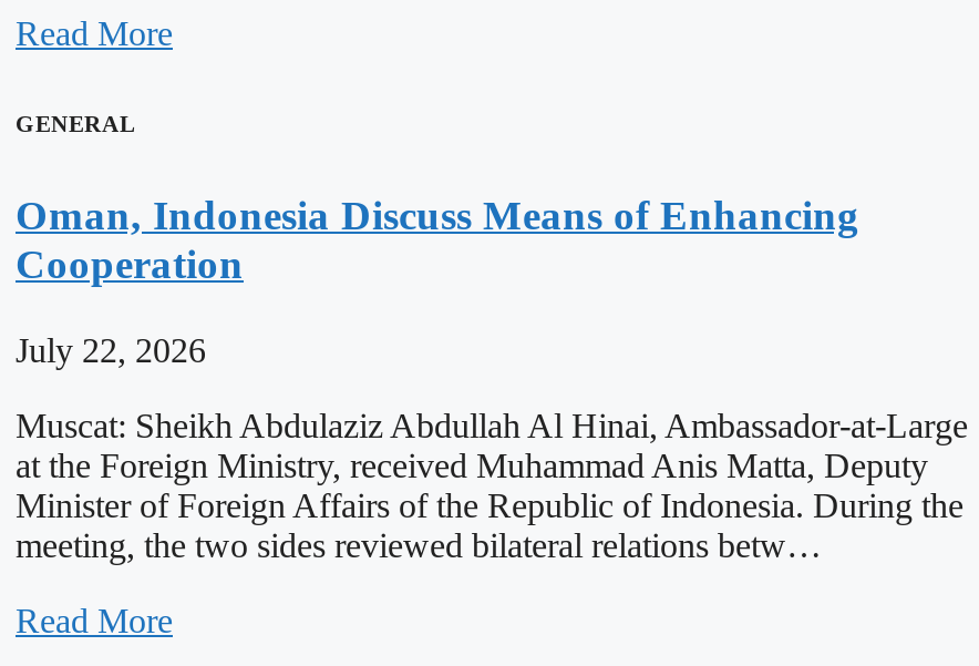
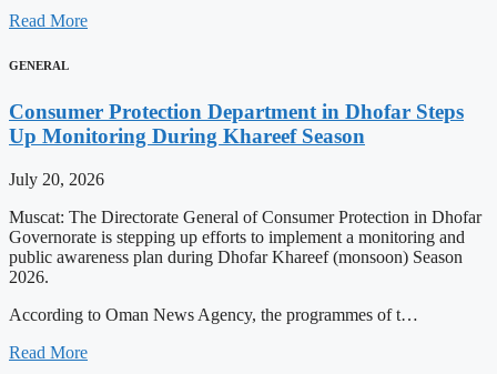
- Oman, Indonesia Discuss Means of Enhancing
- Cooperation
- July 22, 2026
- Muscat: Sheikh Abdulaziz Abdullah Al Hinai, Ambassador-at-Large
- at the Foreign Ministry, received Muhammad Anis Matta, Deputy
- Minister of Foreign Affairs of the Republic of Indonesia. During the
- meeting, the two sides reviewed bilateral relations betw…
+ Consumer Protection Department in Dhofar Steps
+ Up Monitoring During Khareef Season
+ July 20, 2026
+ Muscat: The Directorate General of Consumer Protection in Dhofar
+ Governorate is stepping up efforts to implement a monitoring and
+ public awareness plan during Dhofar Khareef (monsoon) Season
+ 2026.
+ According to Oman News Agency, the programmes of t…
